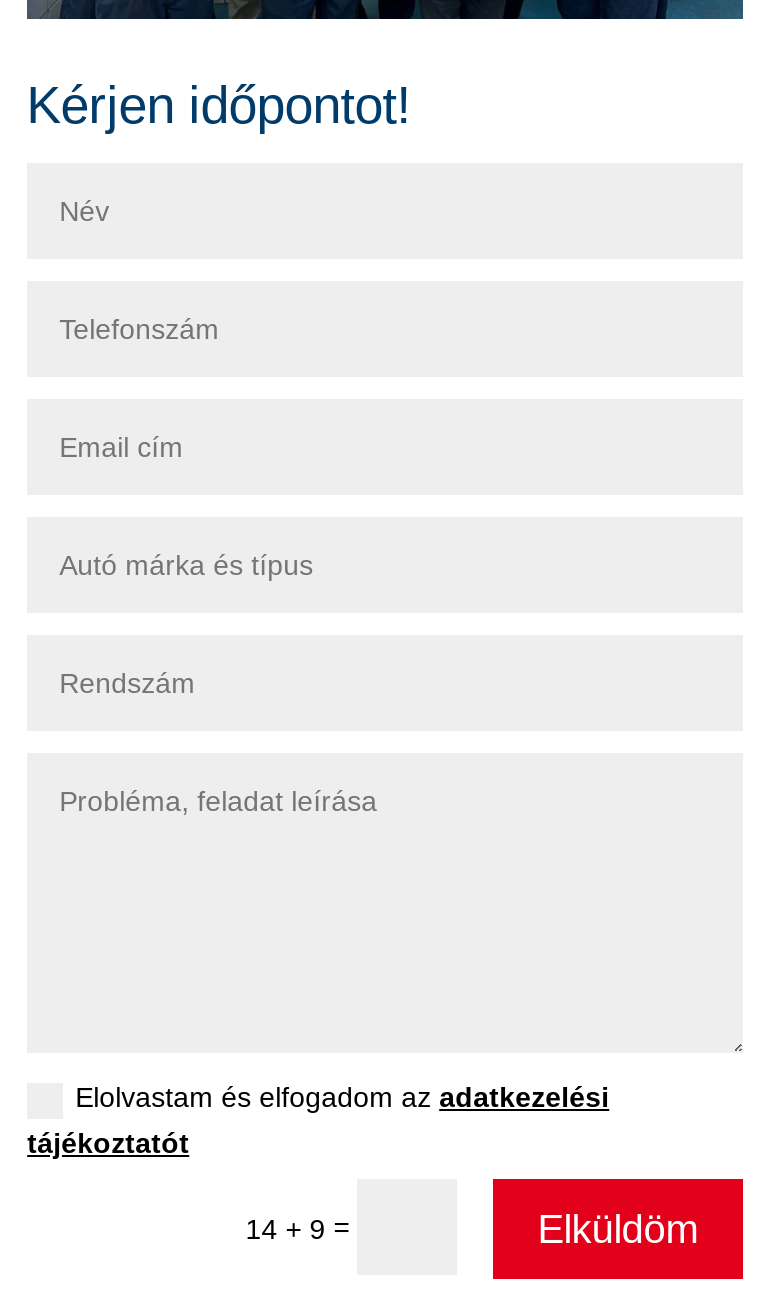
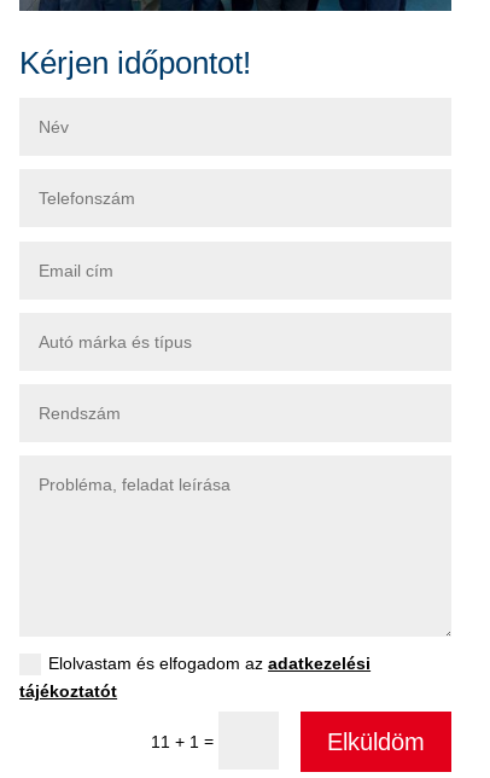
- 14 + 9 =
+ 11 + 1 =
